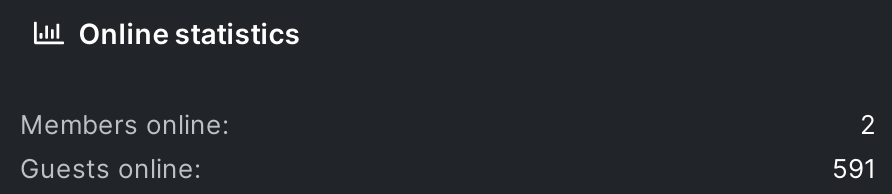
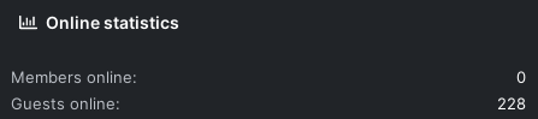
- 2
+ 0

- 591
+ 228
